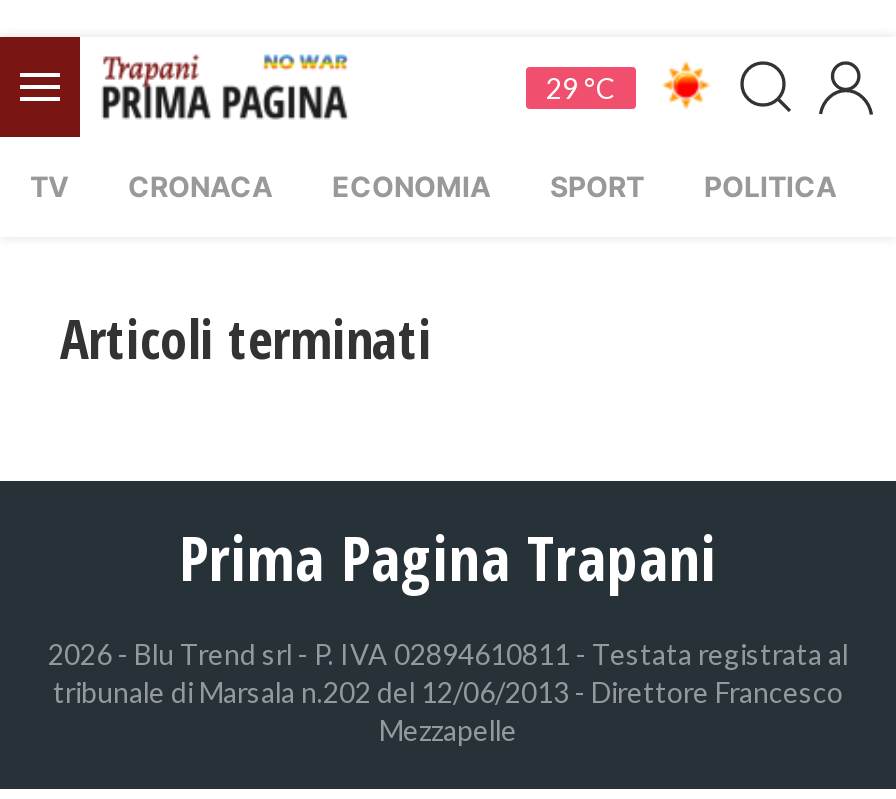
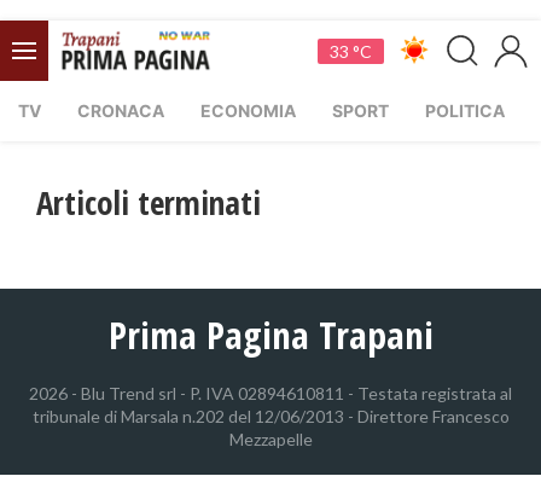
- 29 °C
+ 33 °C
